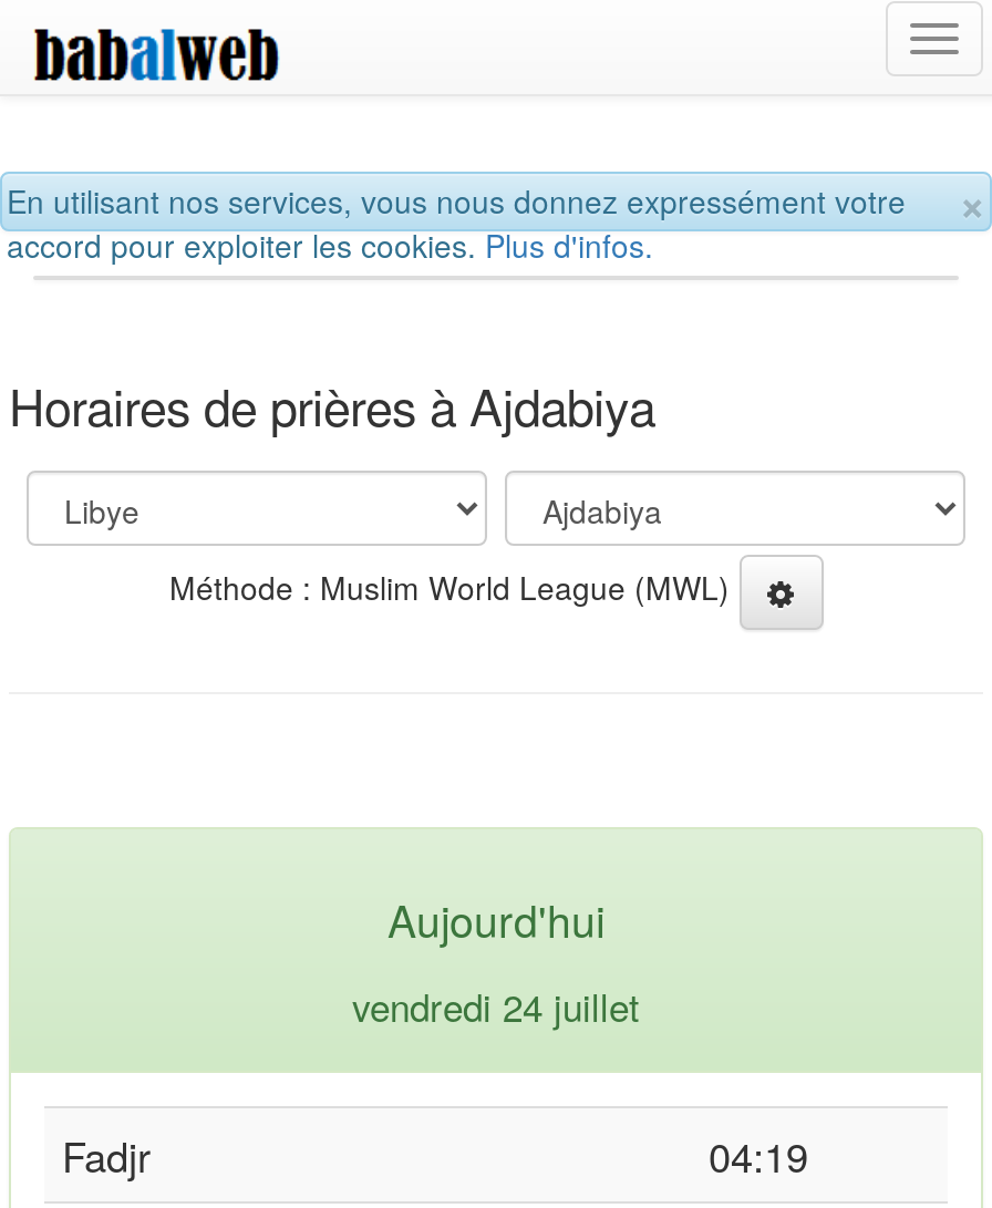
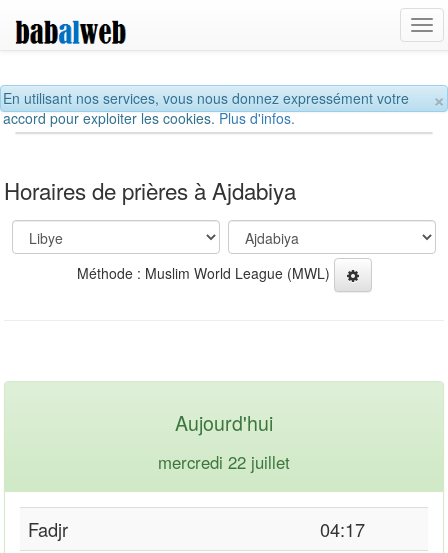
- vendredi 24 juillet
+ mercredi 22 juillet

- 04:19
+ 04:17
